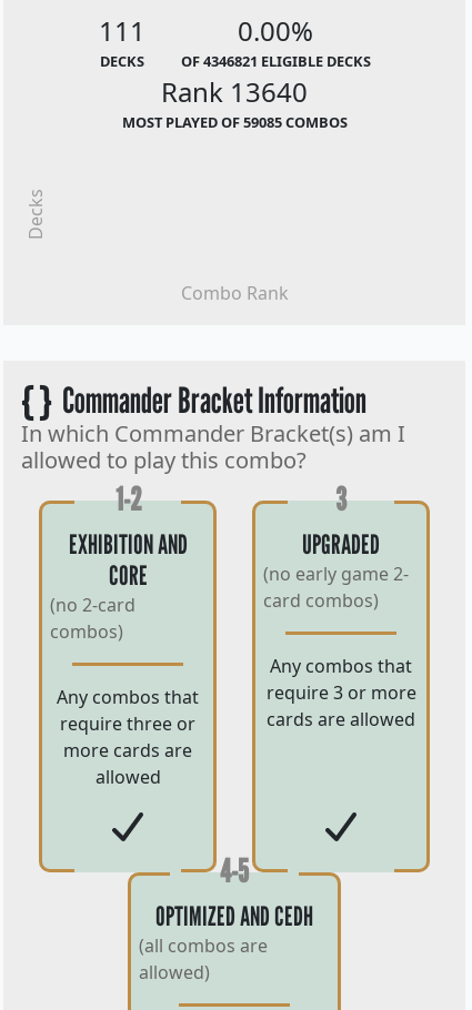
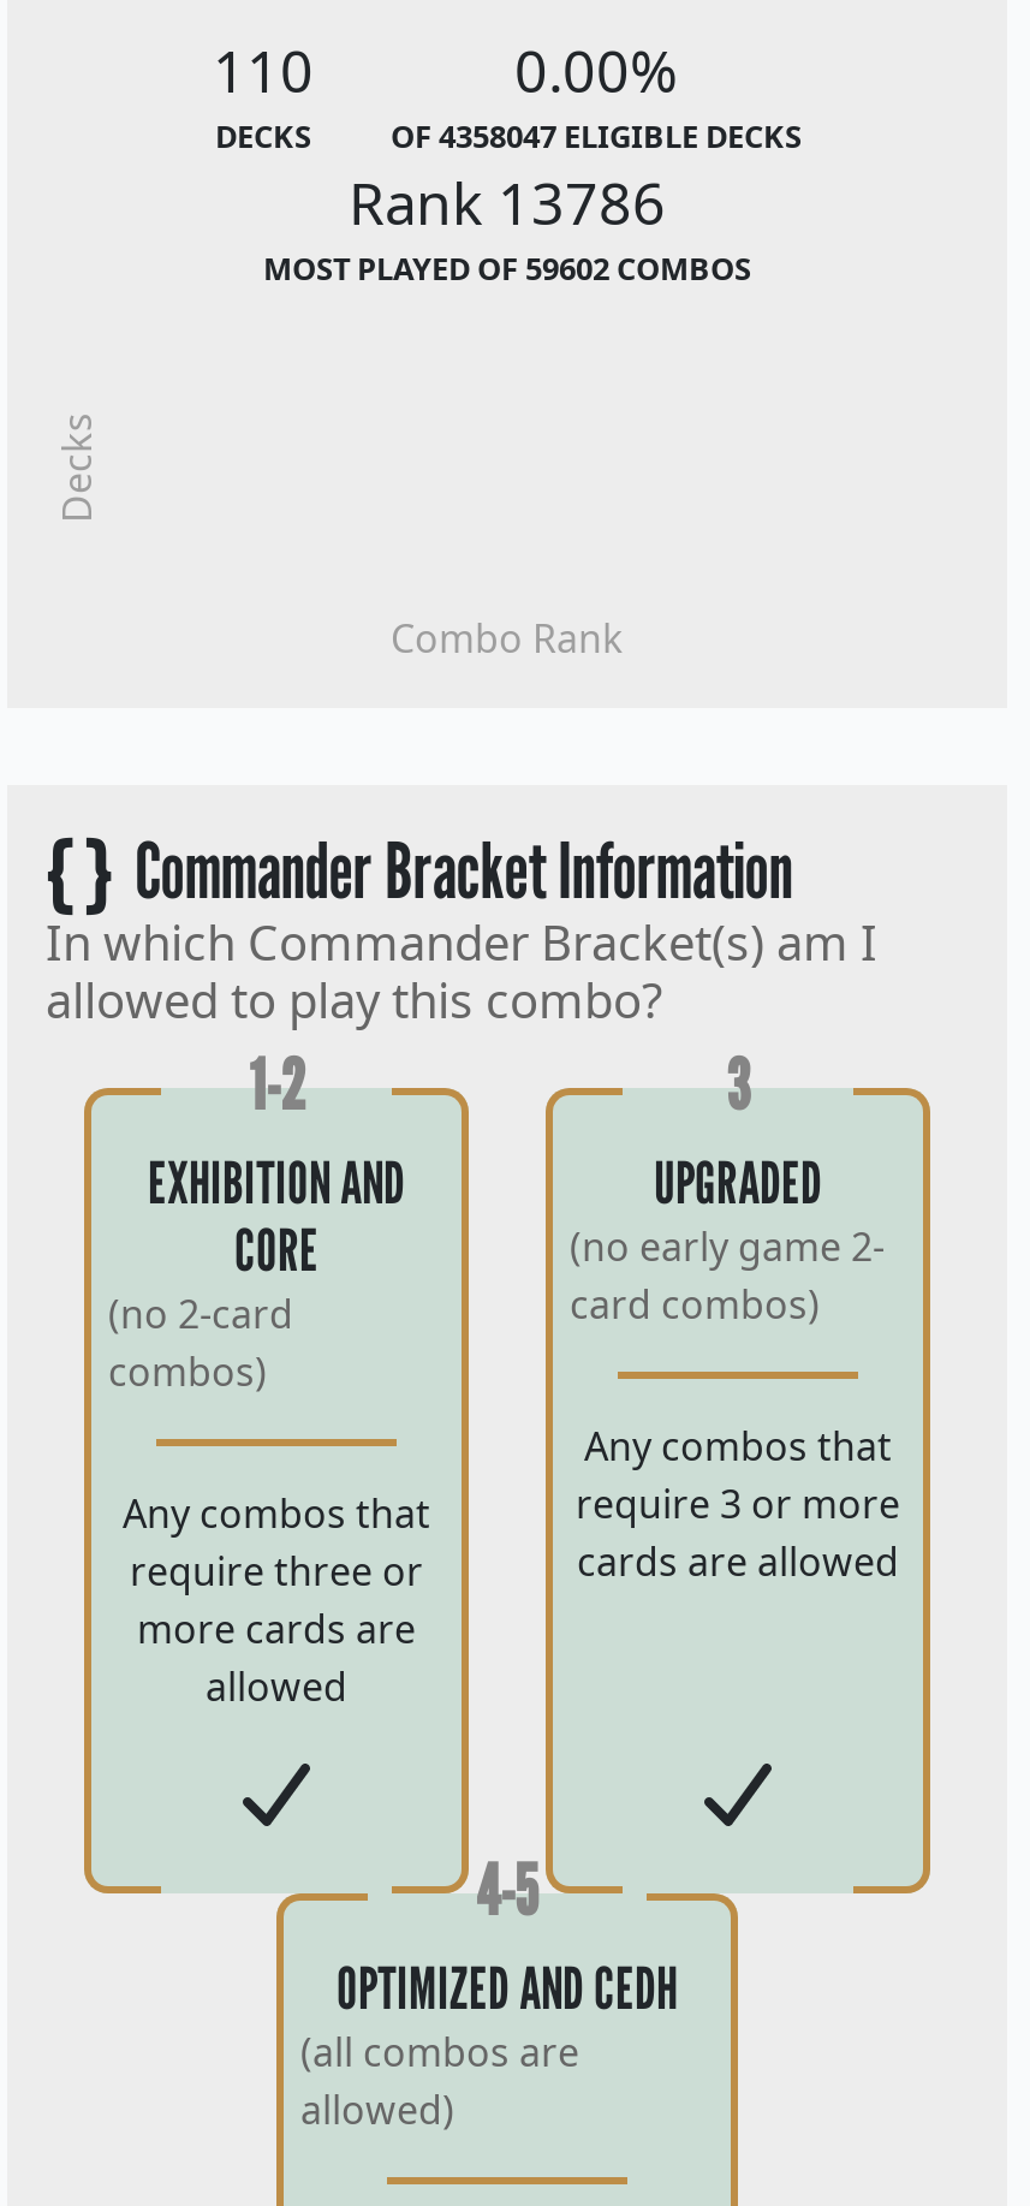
- 111
+ 110

- OF 4346821 ELIGIBLE DECKS
+ OF 4358047 ELIGIBLE DECKS

- Rank 13640
+ Rank 13786

- MOST PLAYED OF 59085 COMBOS
+ MOST PLAYED OF 59602 COMBOS
